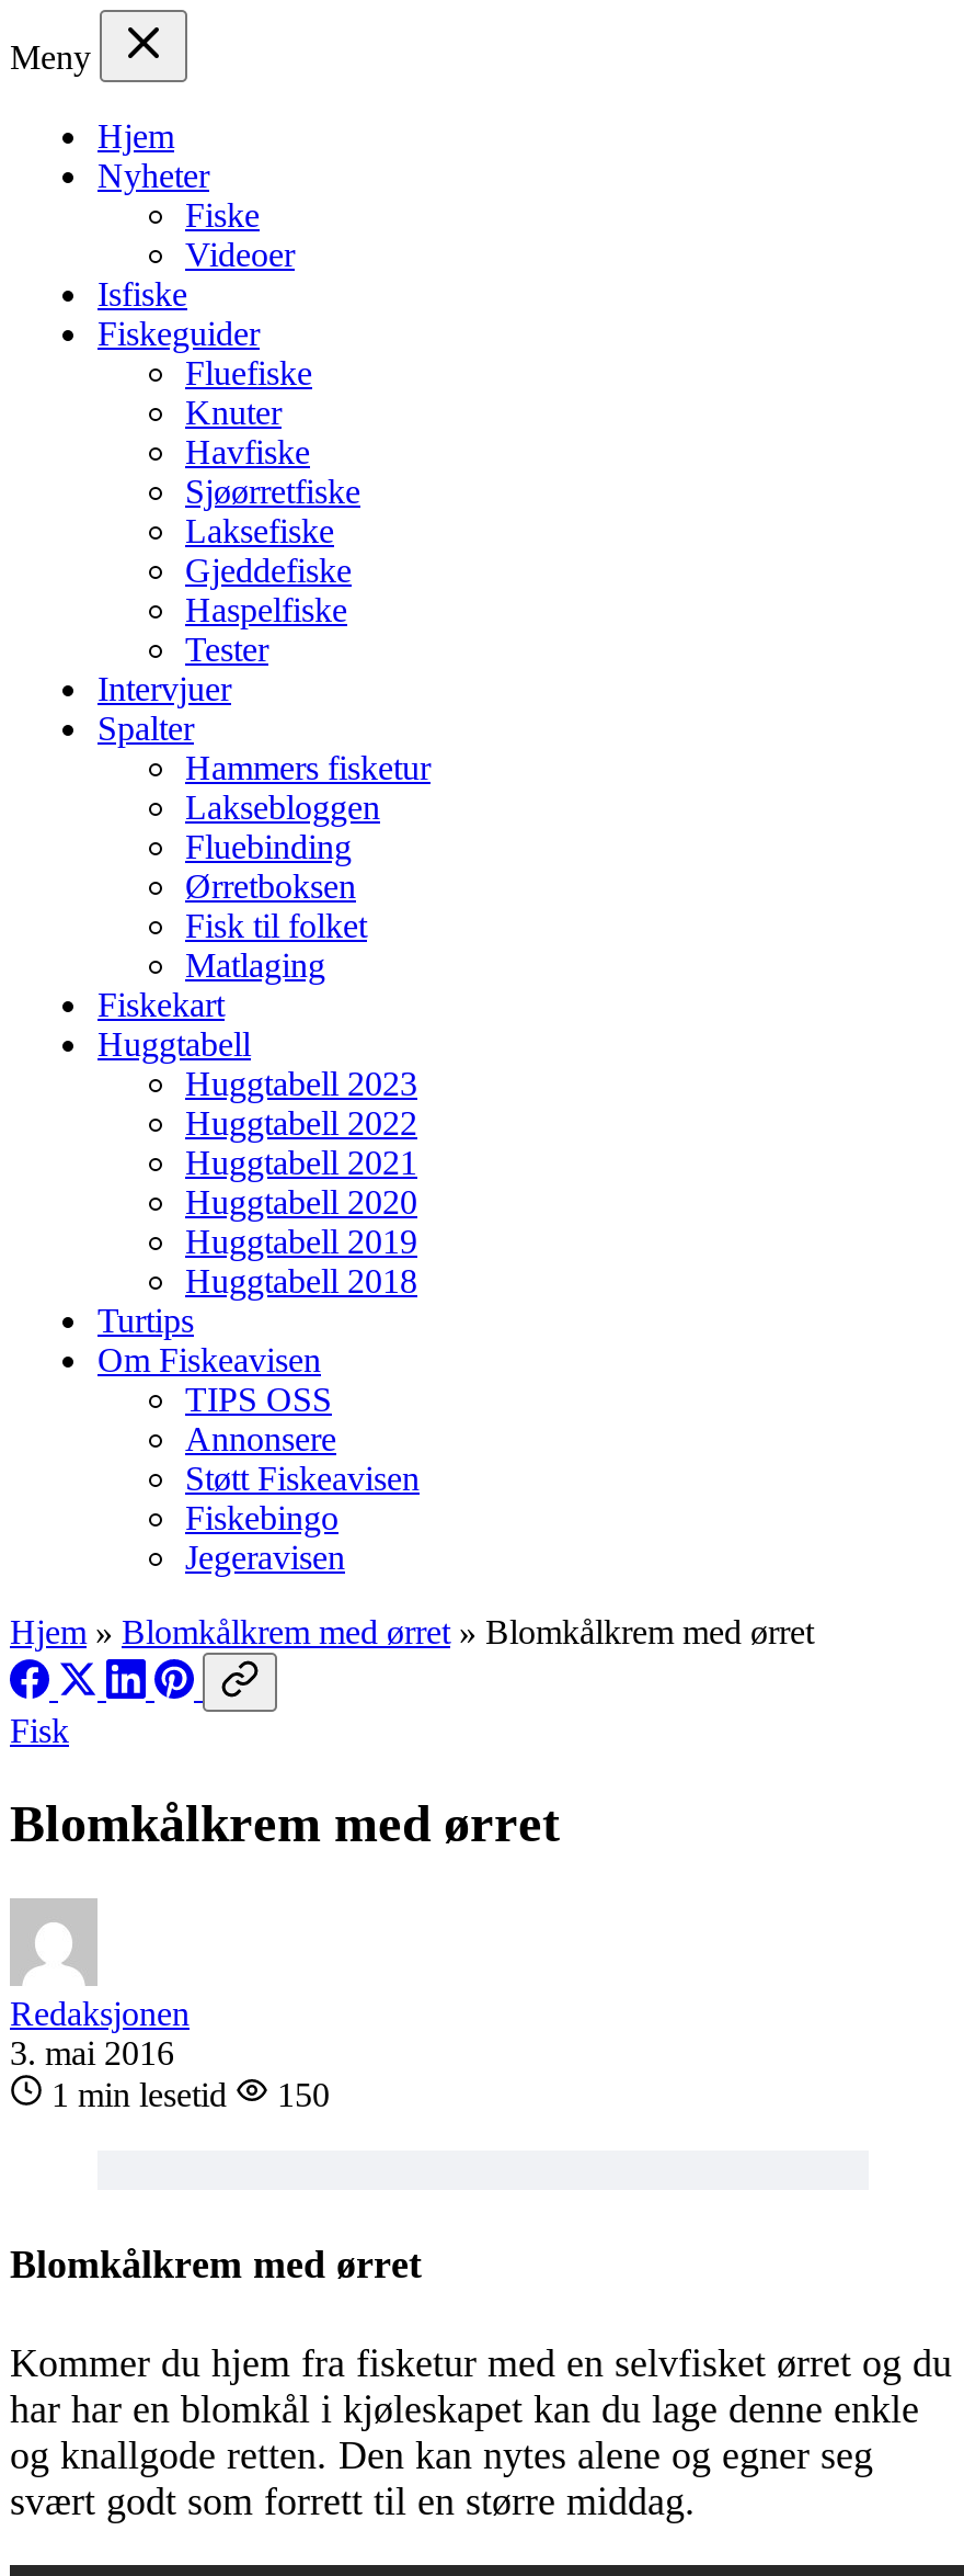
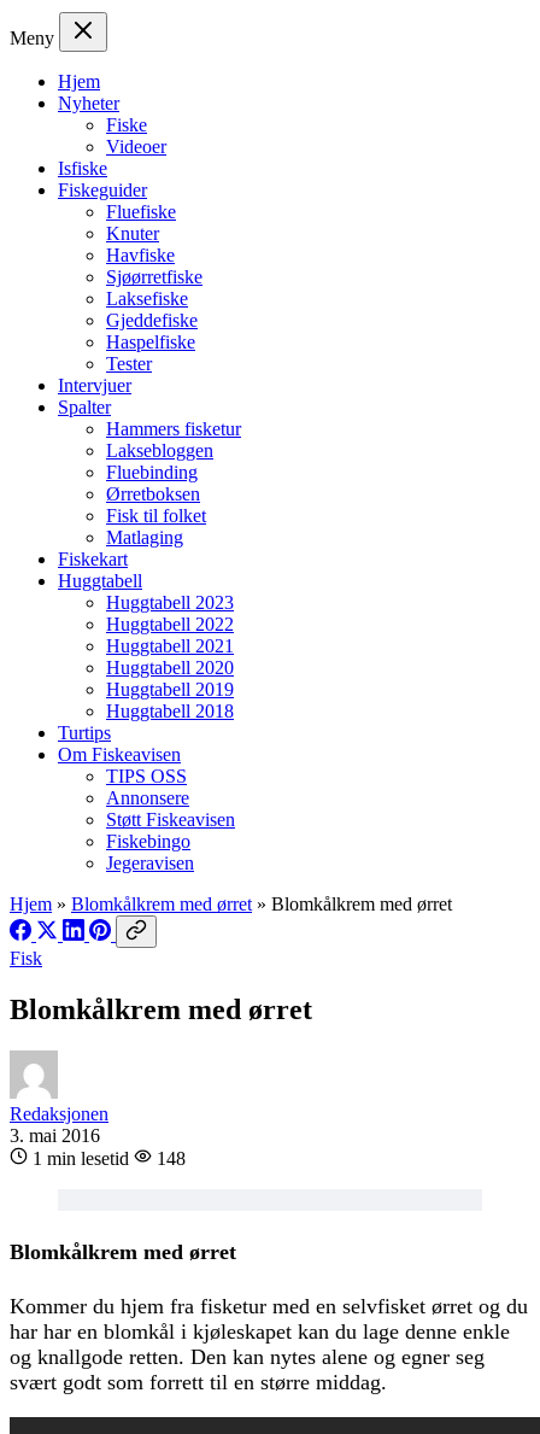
- 1 min lesetid 150
+ 1 min lesetid 148
